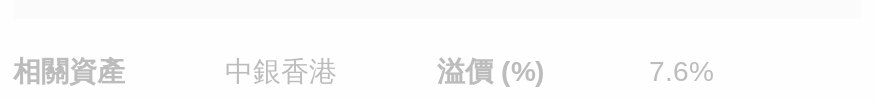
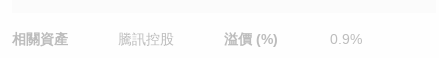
- 中銀香港
+ 騰訊控股

- 7.6%
+ 0.9%
